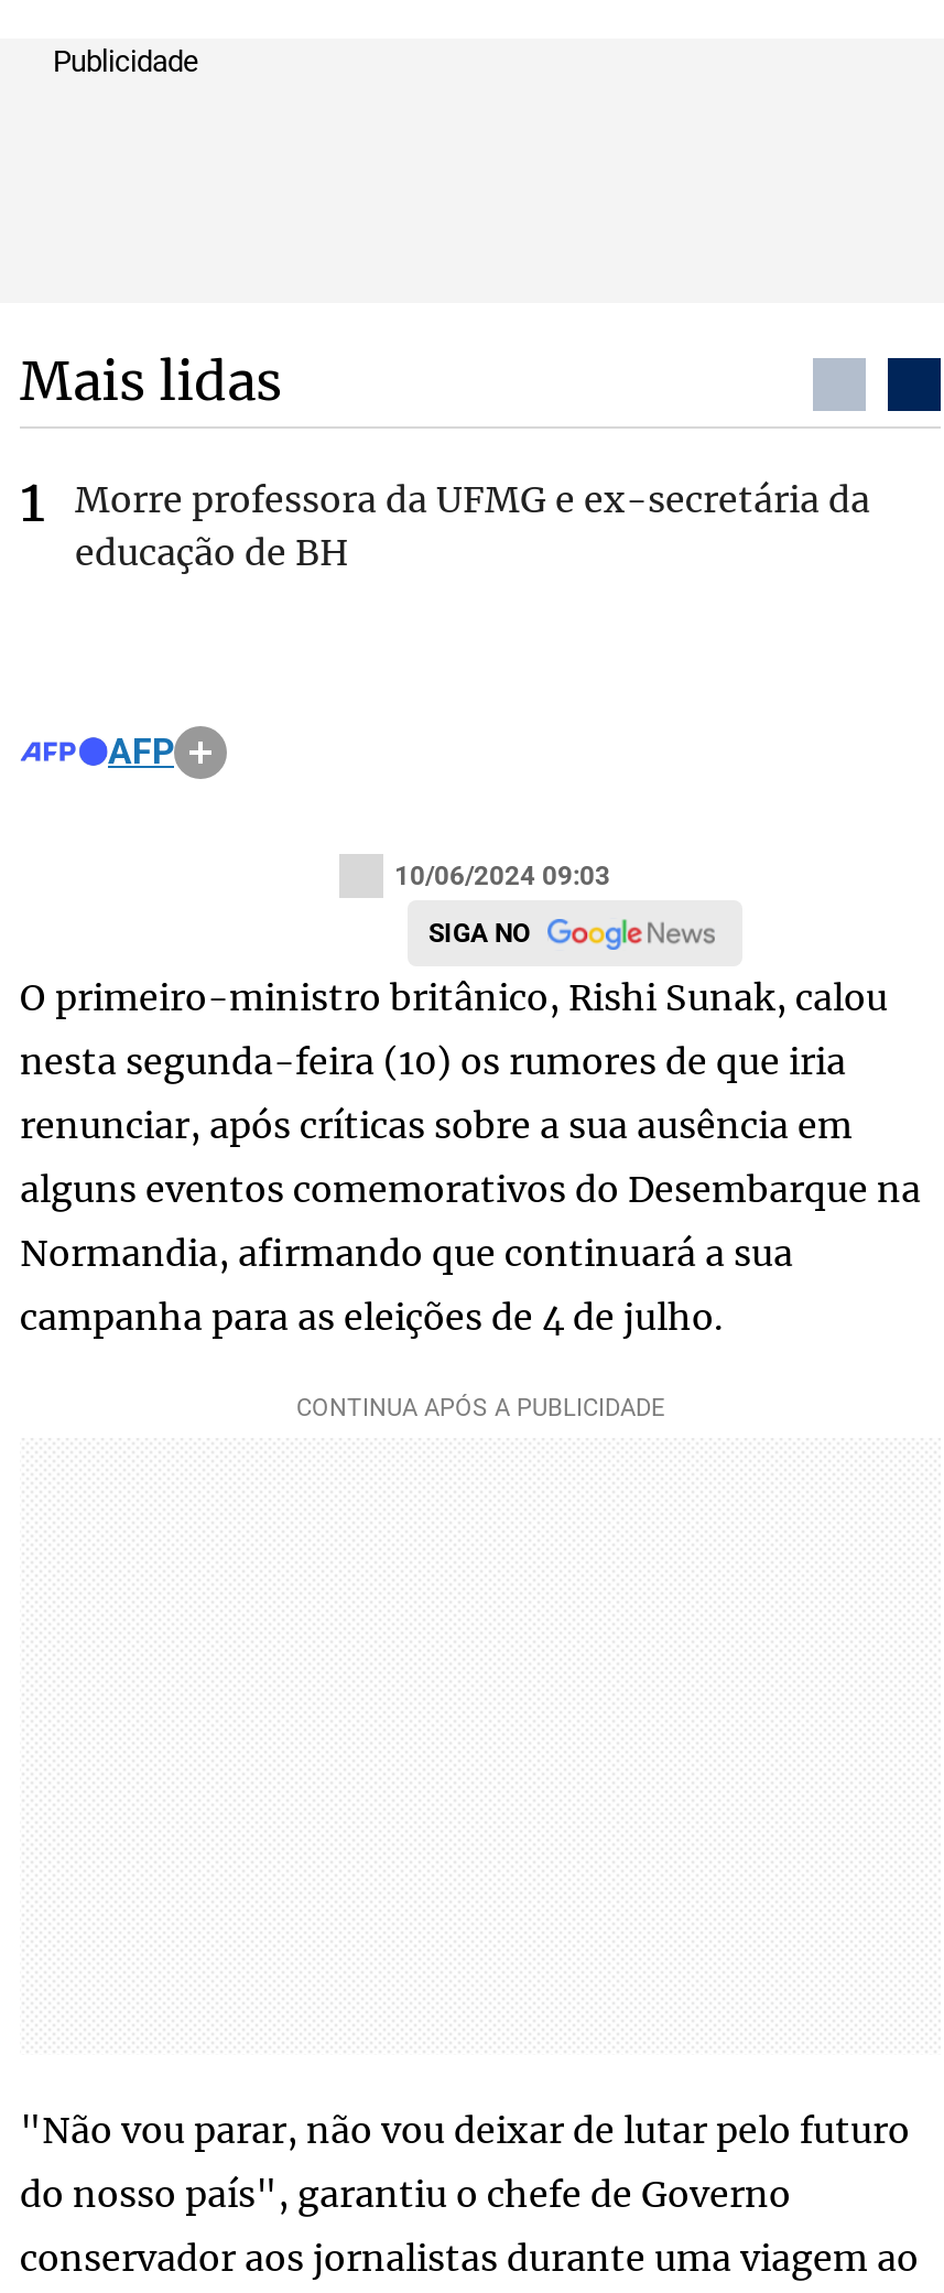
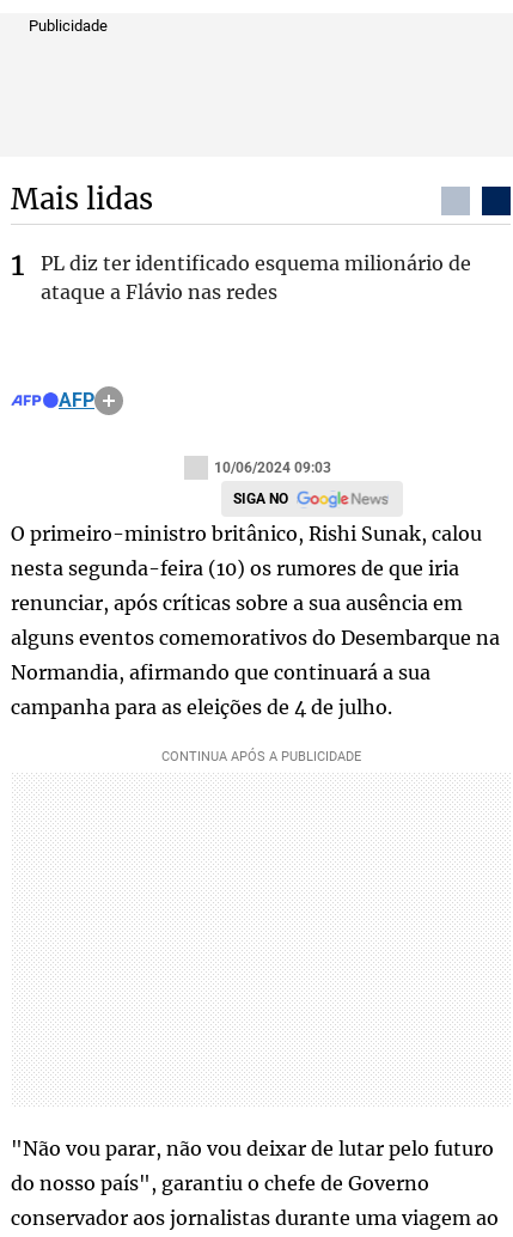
- Morre professora da UFMG e ex-secretária da
- educação de BH
+ PL diz ter identificado esquema milionário de
+ ataque a Flávio nas redes
